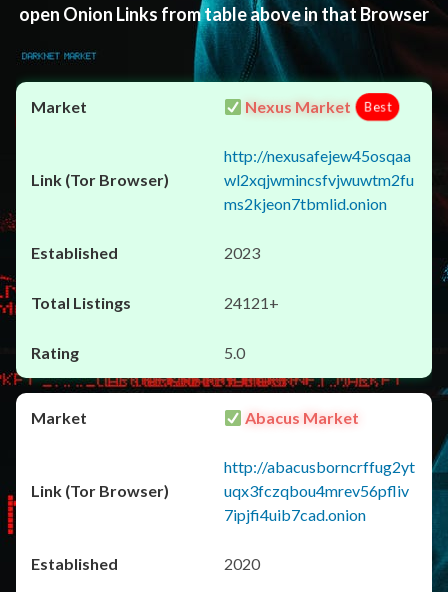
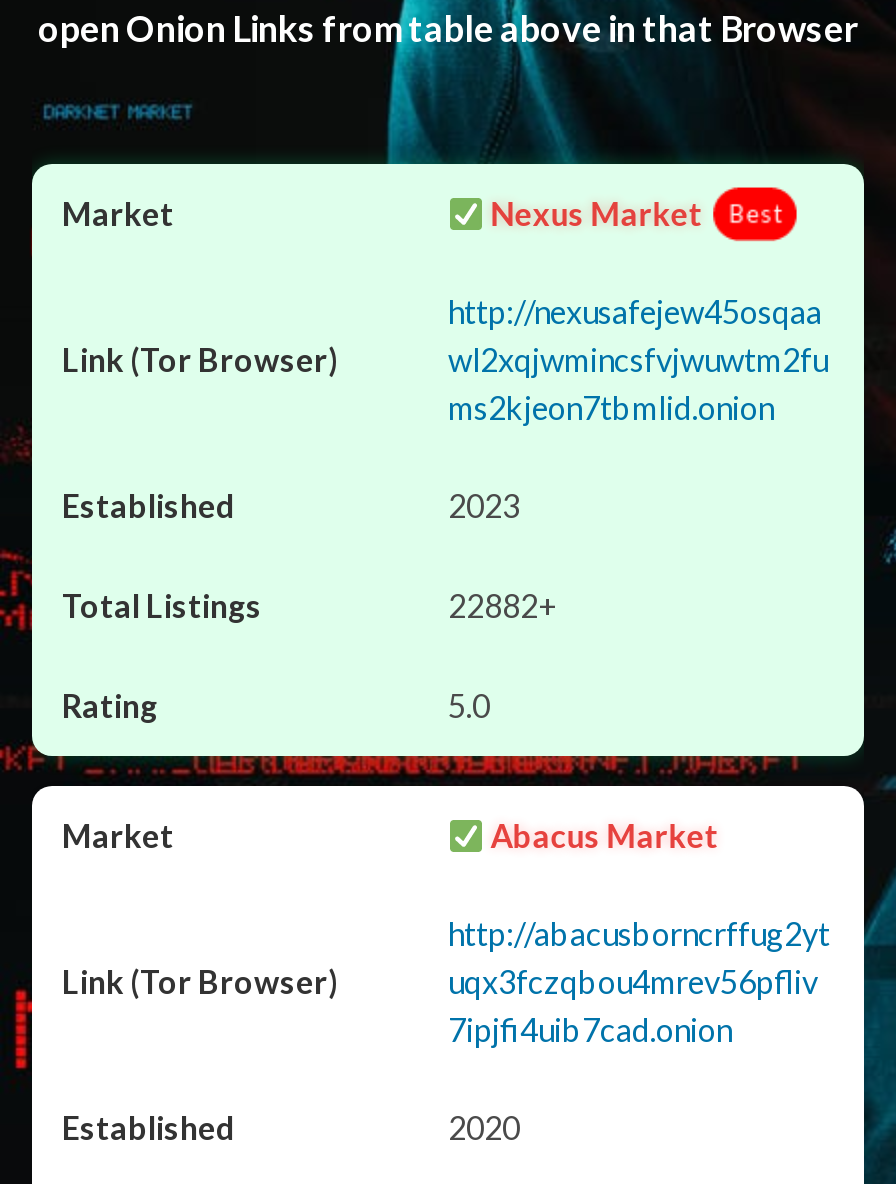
- 24121+
+ 22882+
